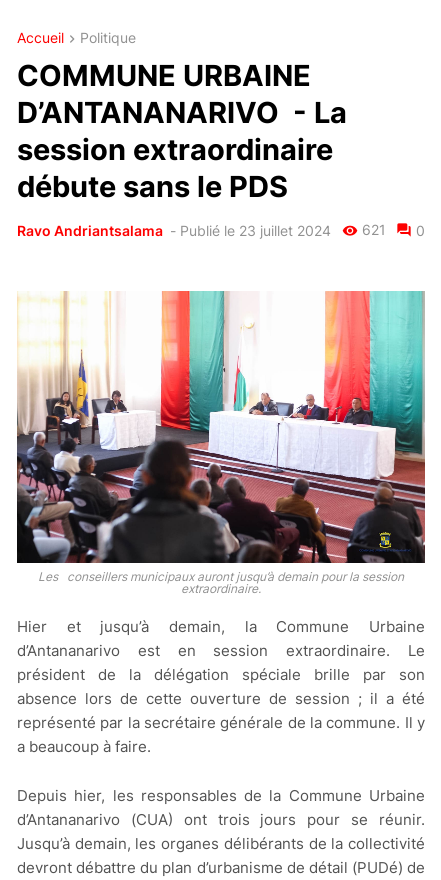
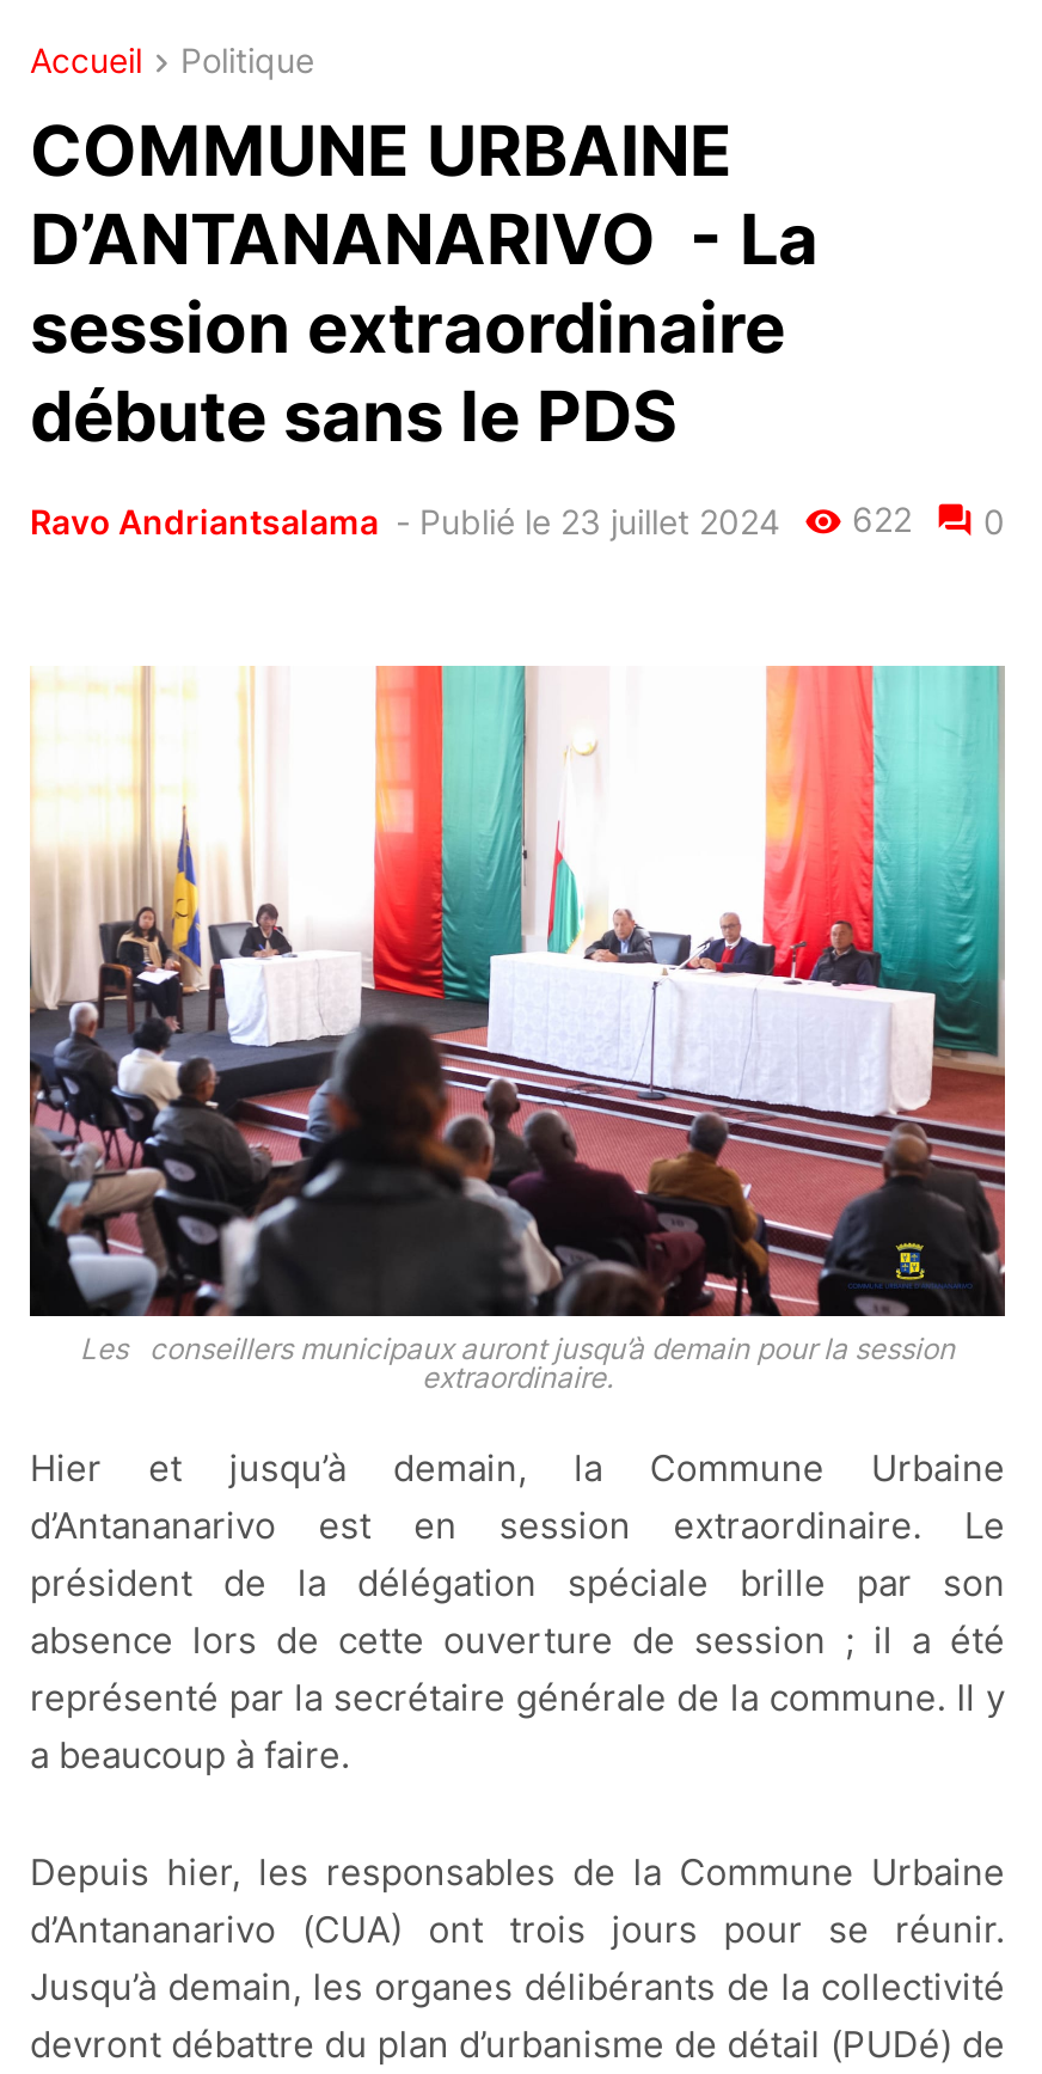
- Ravo Andriantsalama - Publié le 23 juillet 2024 621 0
+ Ravo Andriantsalama - Publié le 23 juillet 2024 622 0
